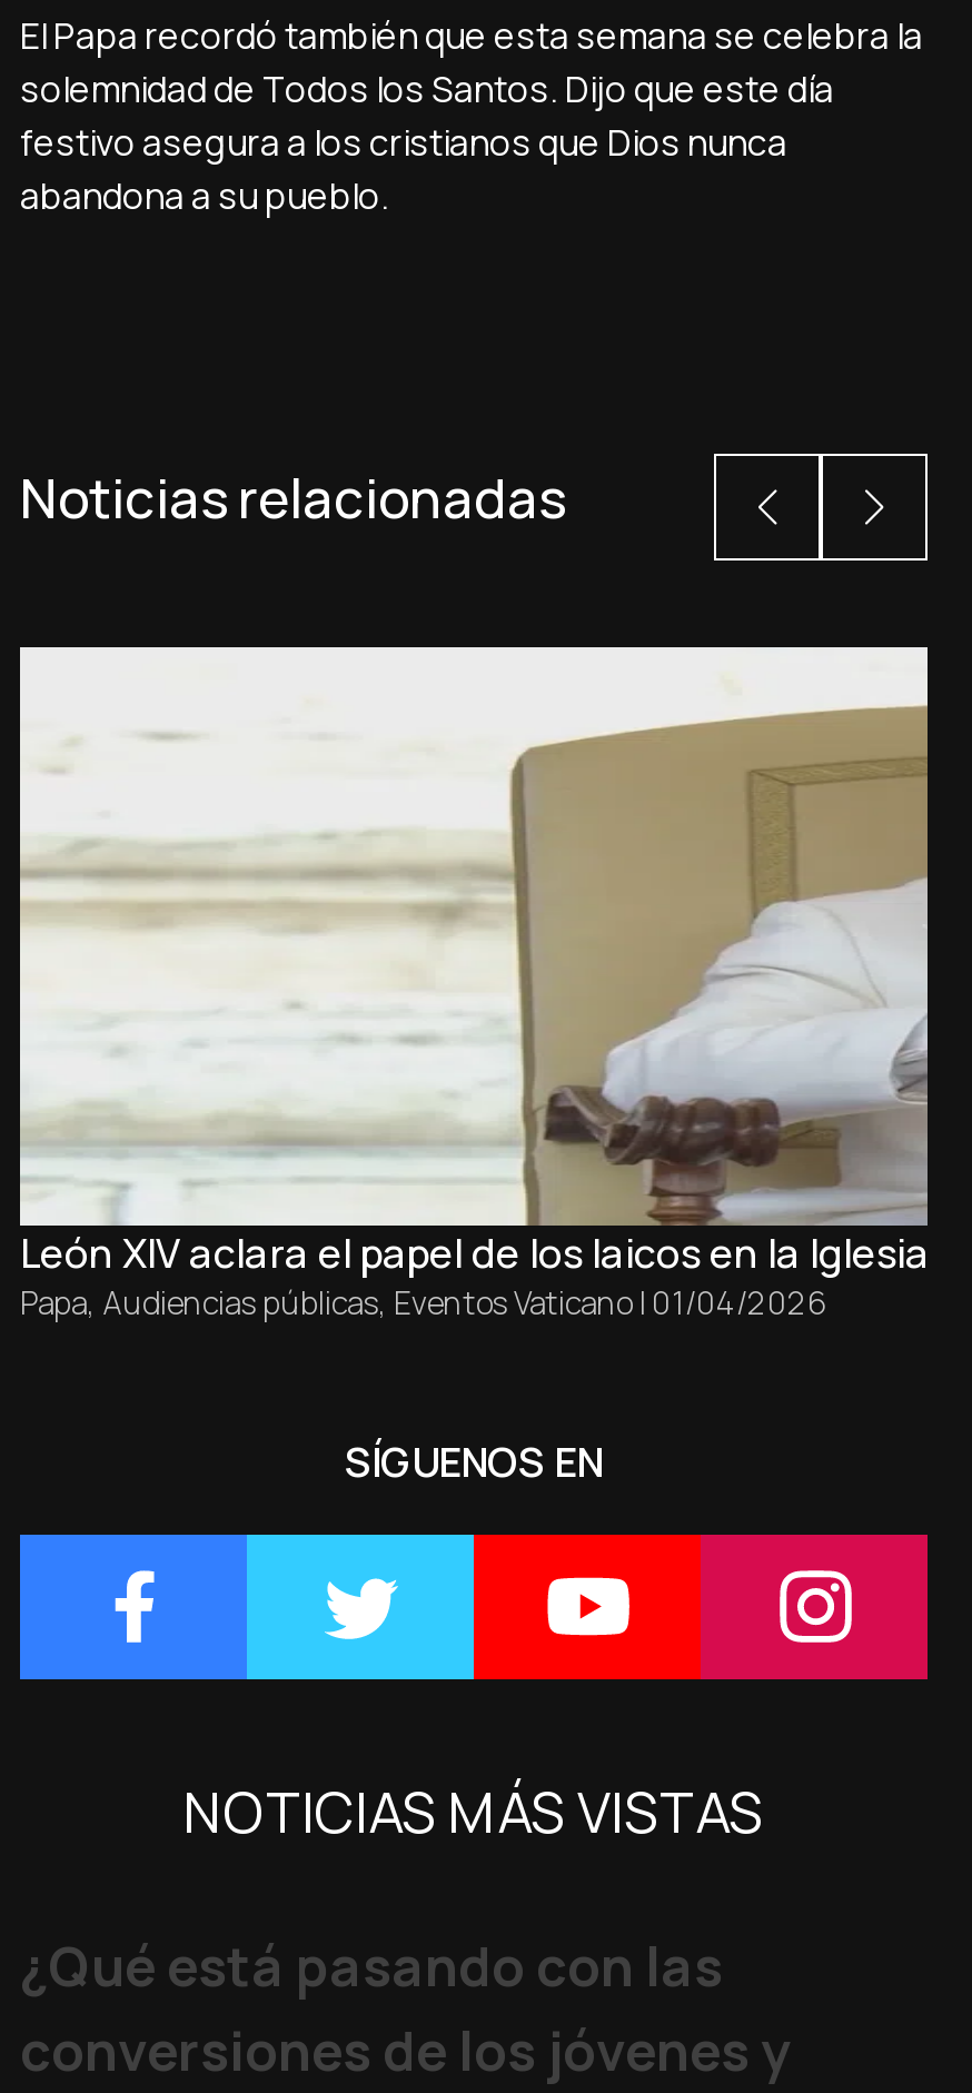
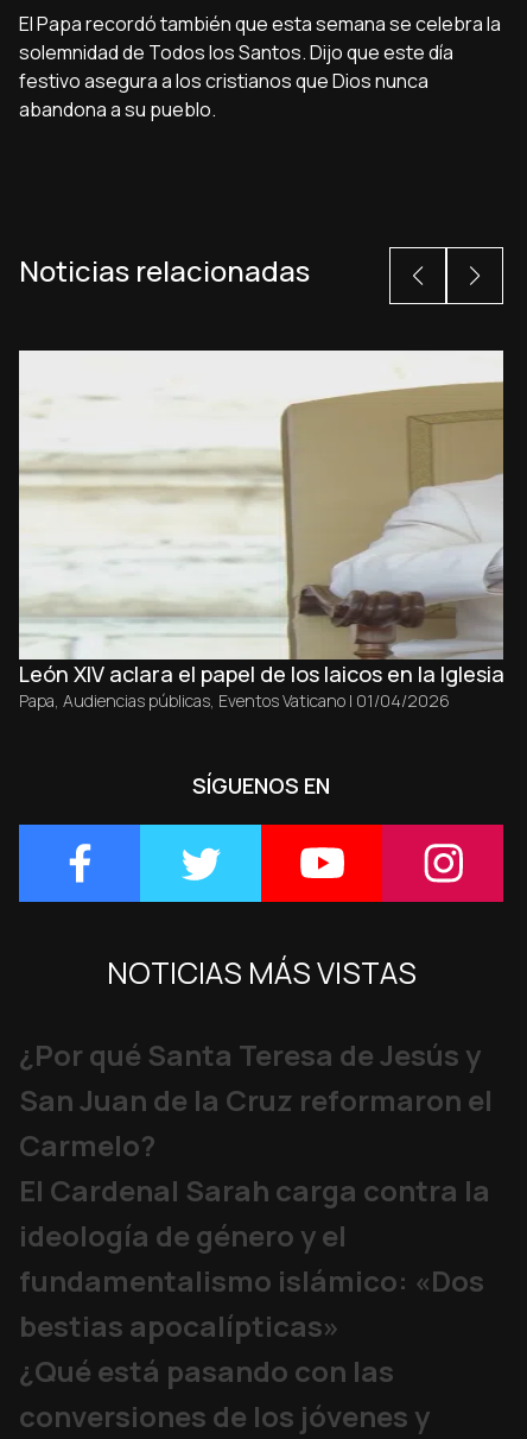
+ ¿Por qué Santa Teresa de Jesús y
+ San Juan de la Cruz reformaron el
+ Carmelo?
+ El Cardenal Sarah carga contra la
+ ideología de género y el
+ fundamentalismo islámico: «Dos
+ bestias apocalípticas»
